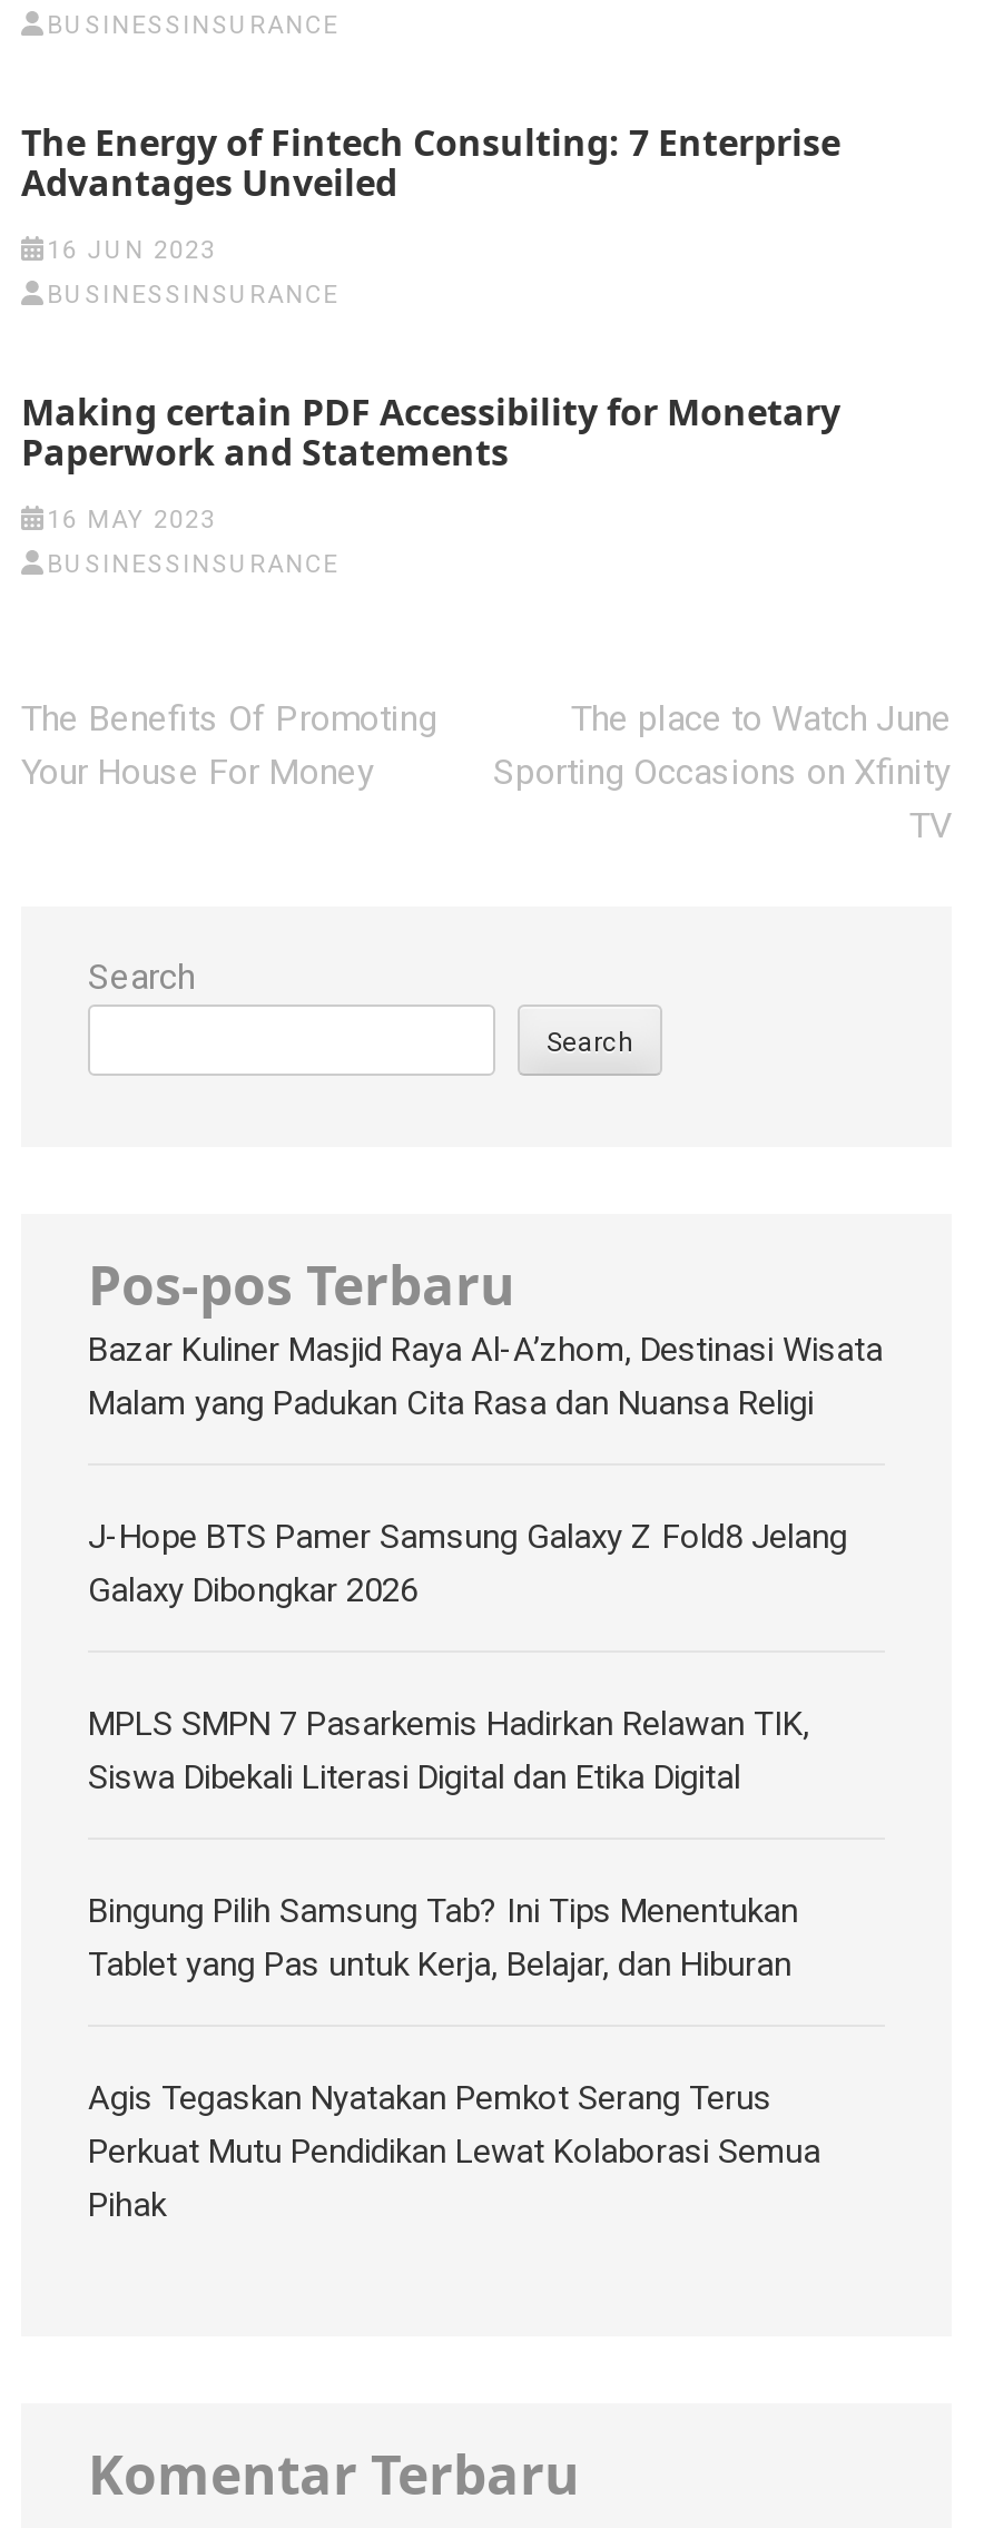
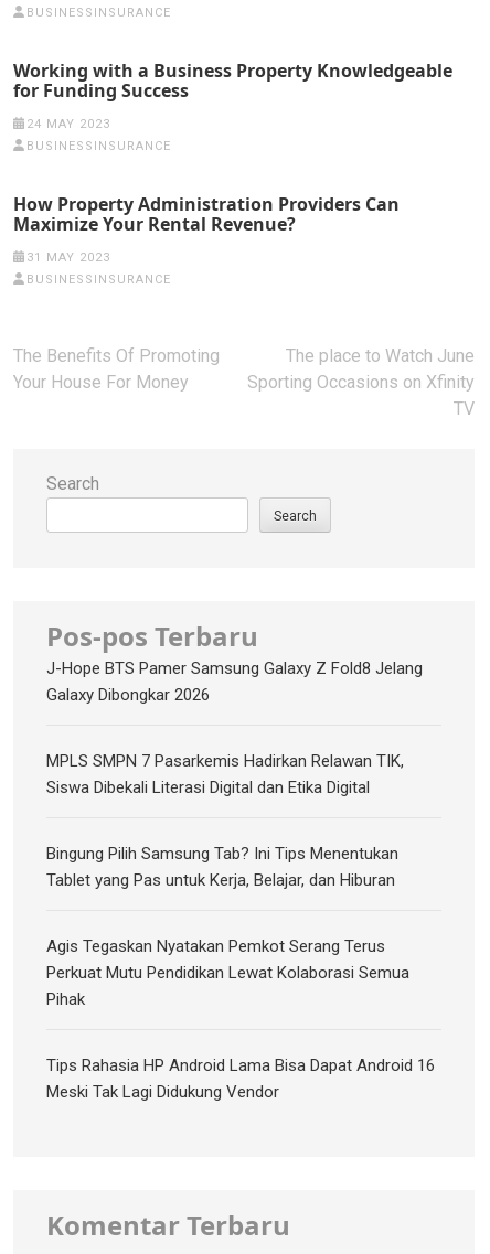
- The Energy of Fintech Consulting: 7 Enterprise
- Advantages Unveiled
+ Working with a Business Property Knowledgeable
+ for Funding Success

- 16 JUN 2023
+ 24 MAY 2023

- Making certain PDF Accessibility for Monetary
- Paperwork and Statements
+ How Property Administration Providers Can
+ Maximize Your Rental Revenue?

- 16 MAY 2023
+ 31 MAY 2023

- Bazar Kuliner Masjid Raya Al-A’zhom, Destinasi Wisata
- Malam yang Padukan Cita Rasa dan Nuansa Religi

moved up: J-Hope BTS Pamer Samsung Galaxy Z Fold8 Jelang | Galaxy Dibongkar 2026 | MPLS SMPN 7 Pasarkemis Hadirkan Relawan TIK, | ... | Perkuat Mutu Pendidikan Lewat Kolaborasi Semua | Pihak

+ Tips Rahasia HP Android Lama Bisa Dapat Android 16
+ Meski Tak Lagi Didukung Vendor
